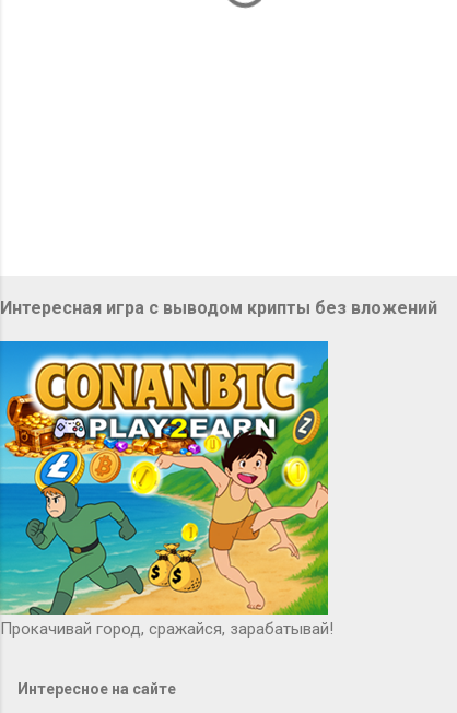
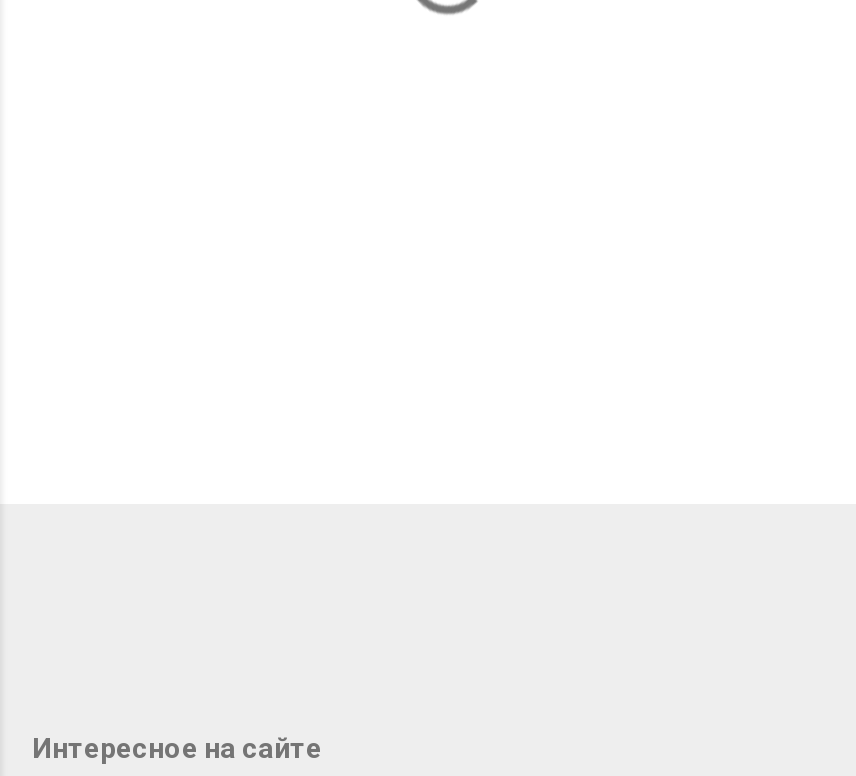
- Интересная игра с выводом крипты без вложений

- [image]
- Прокачивай город, сражайся, зарабатывай!
